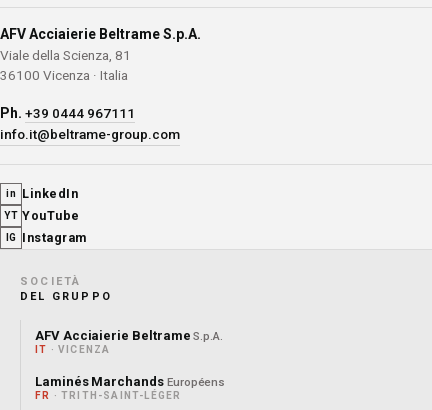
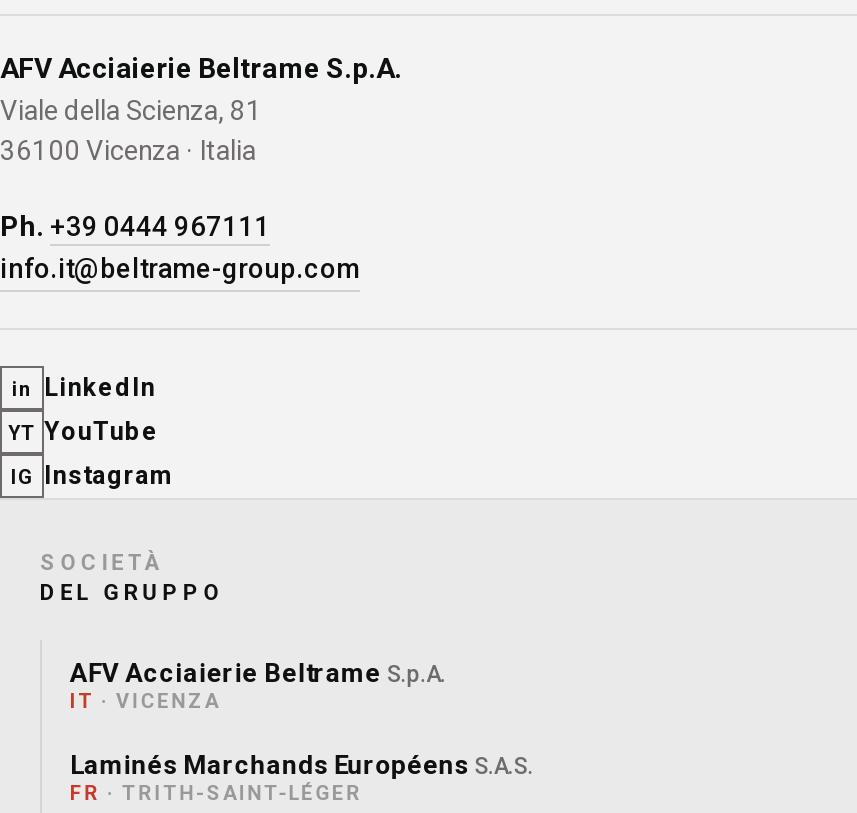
- Laminés Marchands Européens
+ Laminés Marchands Européens S.A.S.
